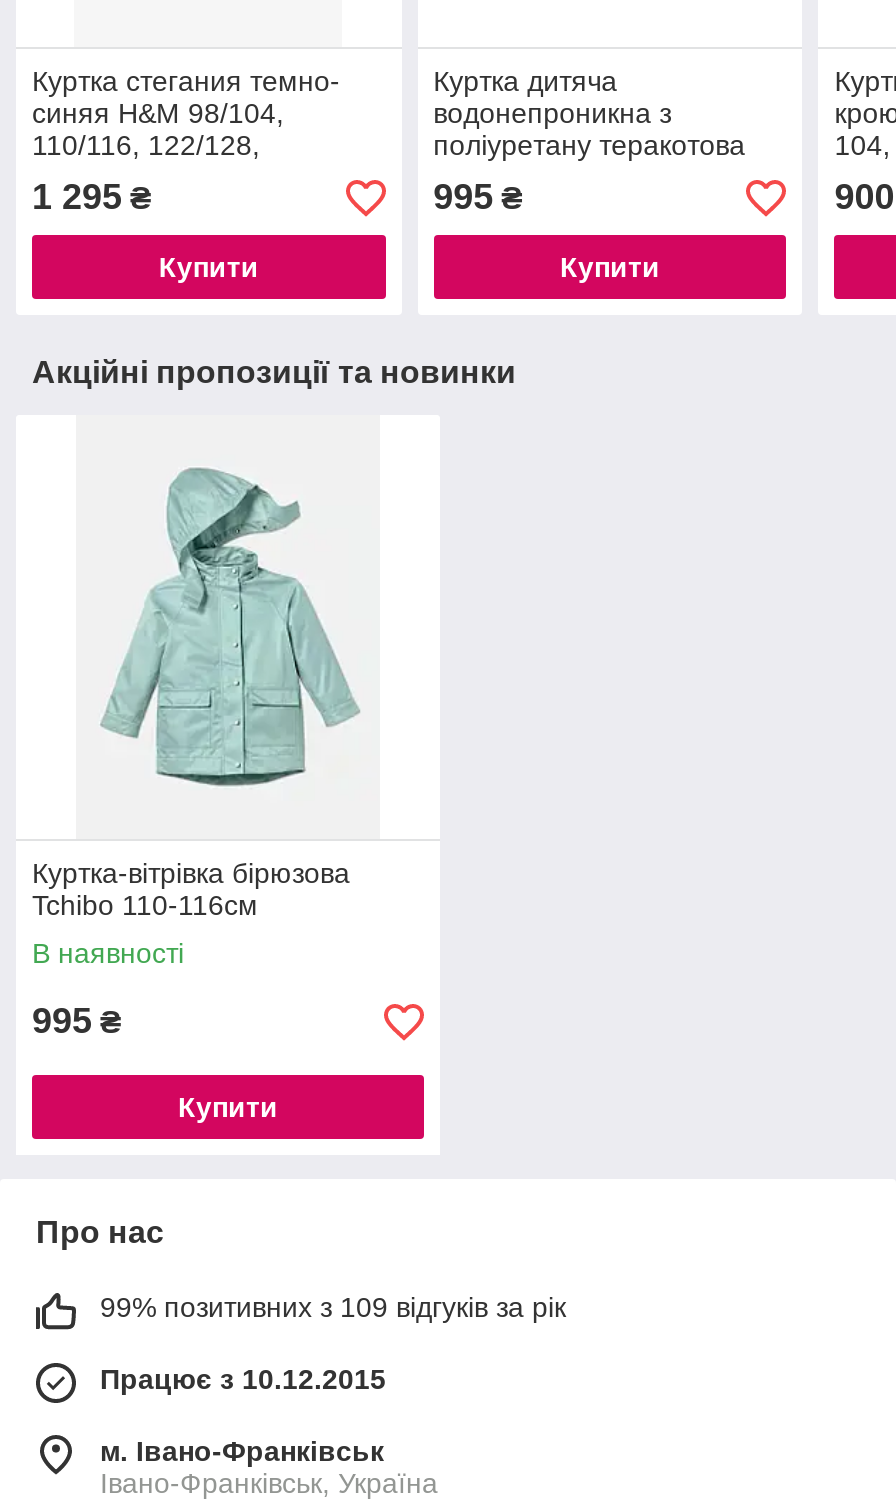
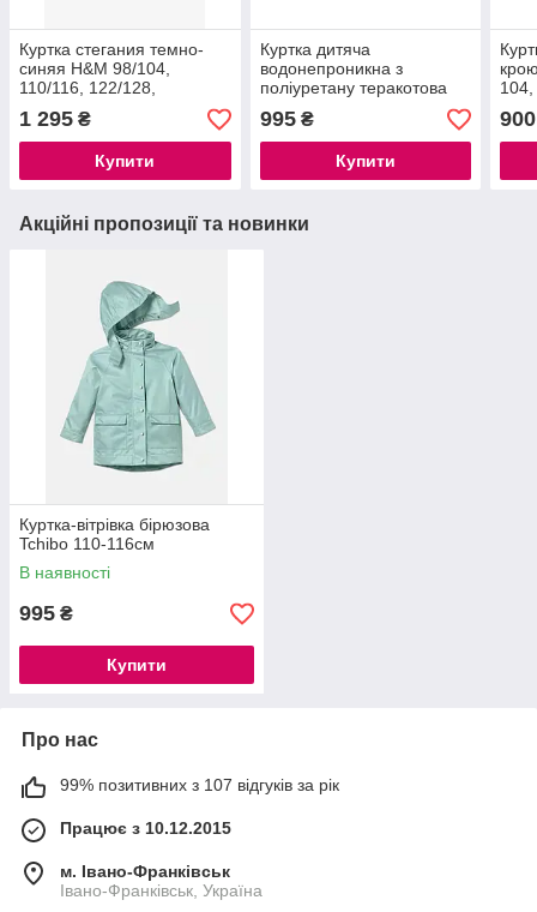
- 99% позитивних з 109 відгуків за рік
+ 99% позитивних з 107 відгуків за рік
